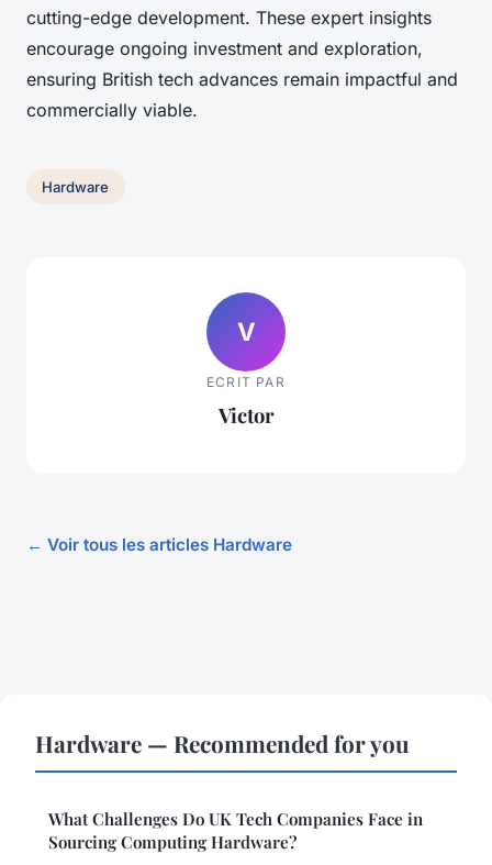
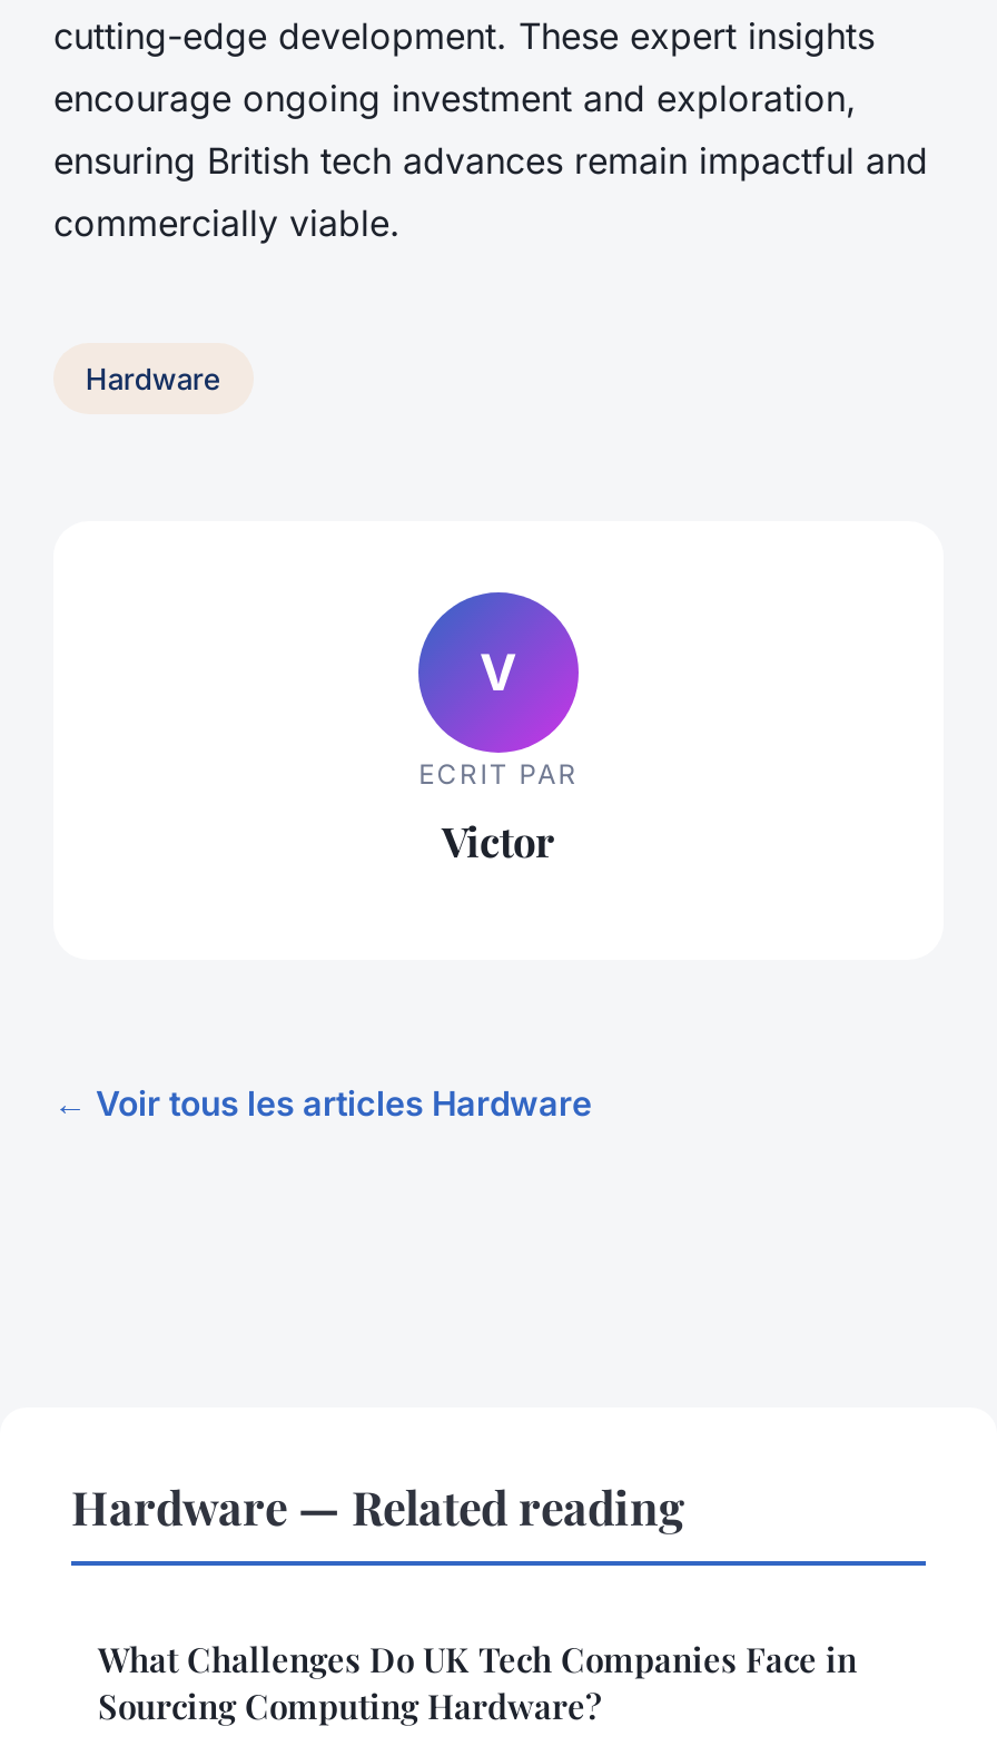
- Hardware — Recommended for you
+ Hardware — Related reading
